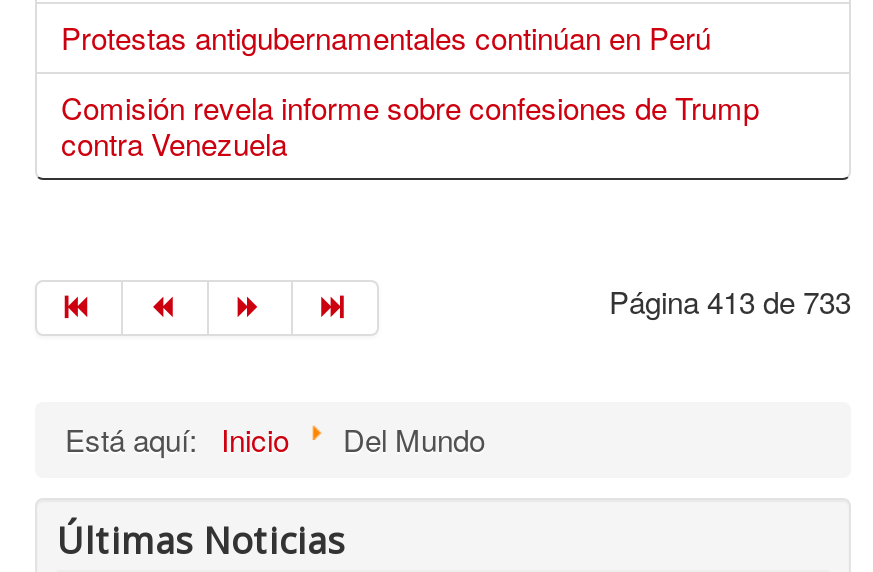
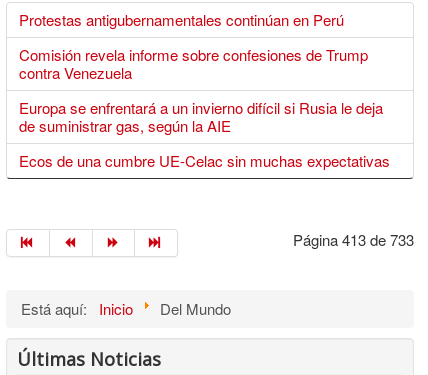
+ Europa se enfrentará a un invierno difícil si Rusia le deja
+ de suministrar gas, según la AIE
+ Ecos de una cumbre UE-Celac sin muchas expectativas
